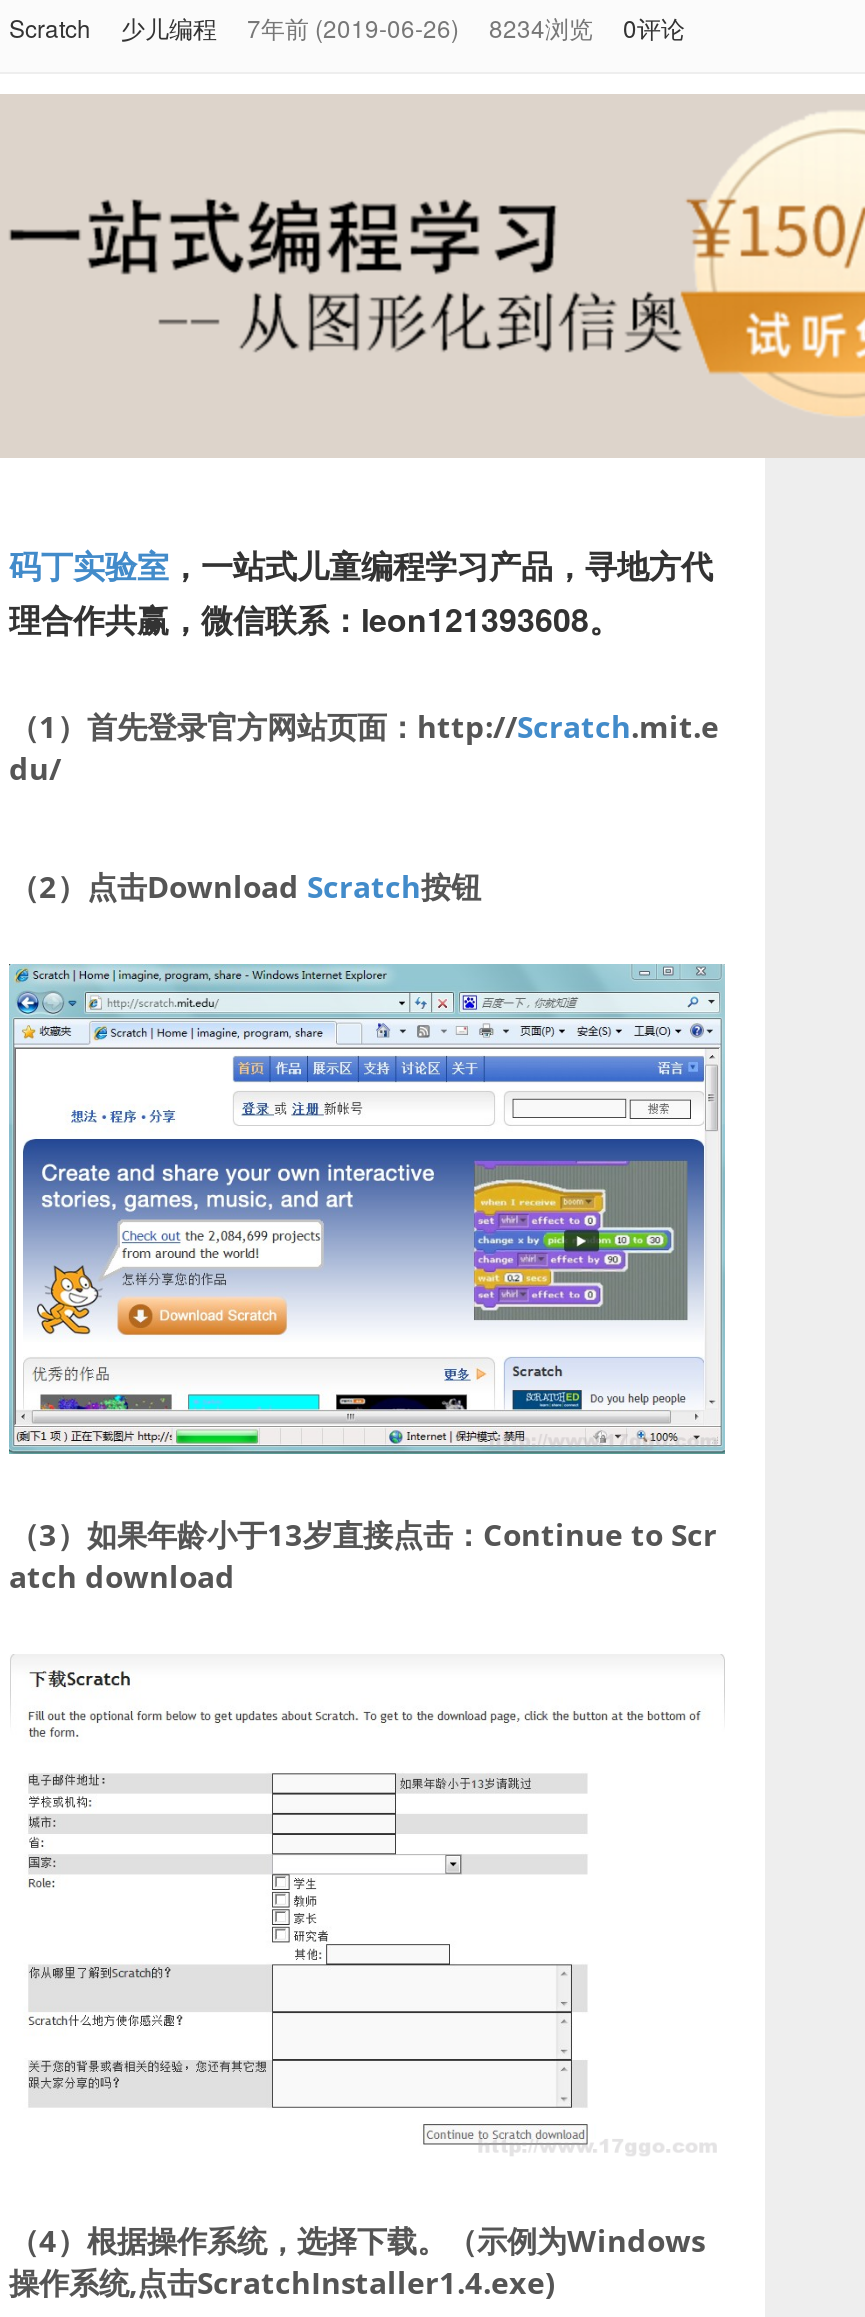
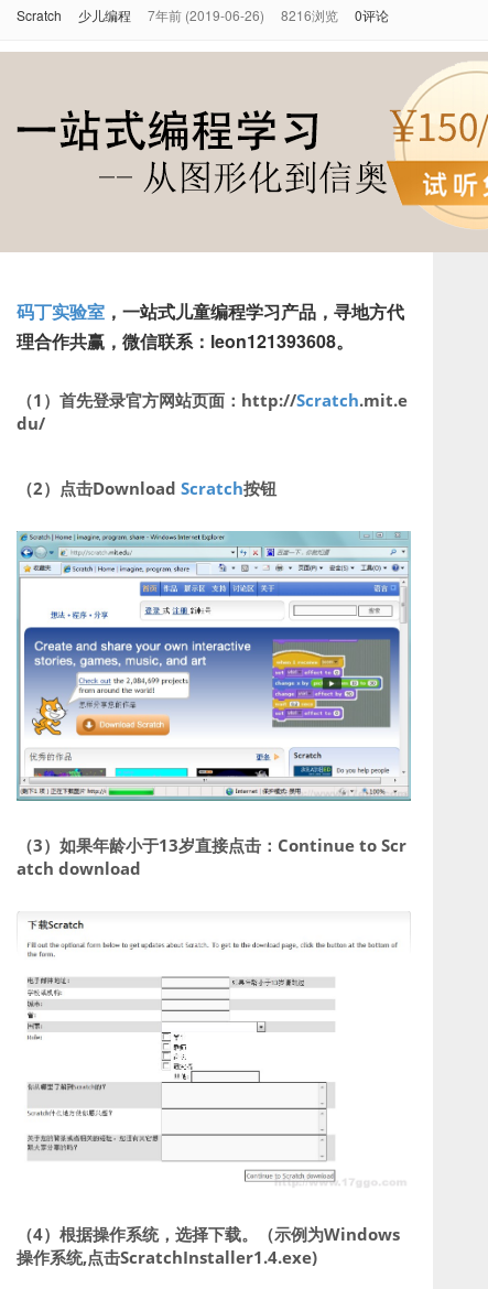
- Scratch 少儿编程 7年前 (2019-06-26) 8234浏览 0评论
+ Scratch 少儿编程 7年前 (2019-06-26) 8216浏览 0评论
